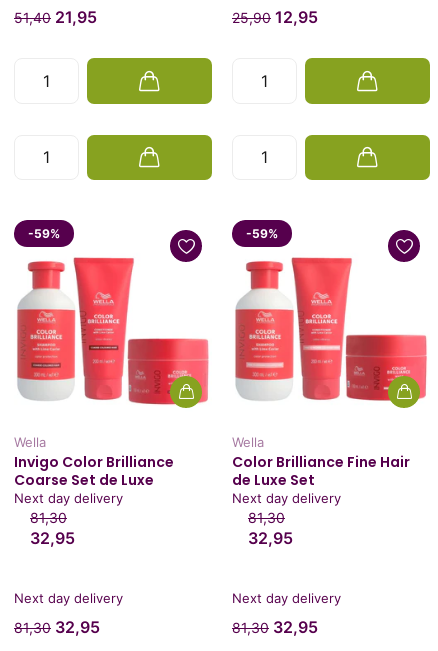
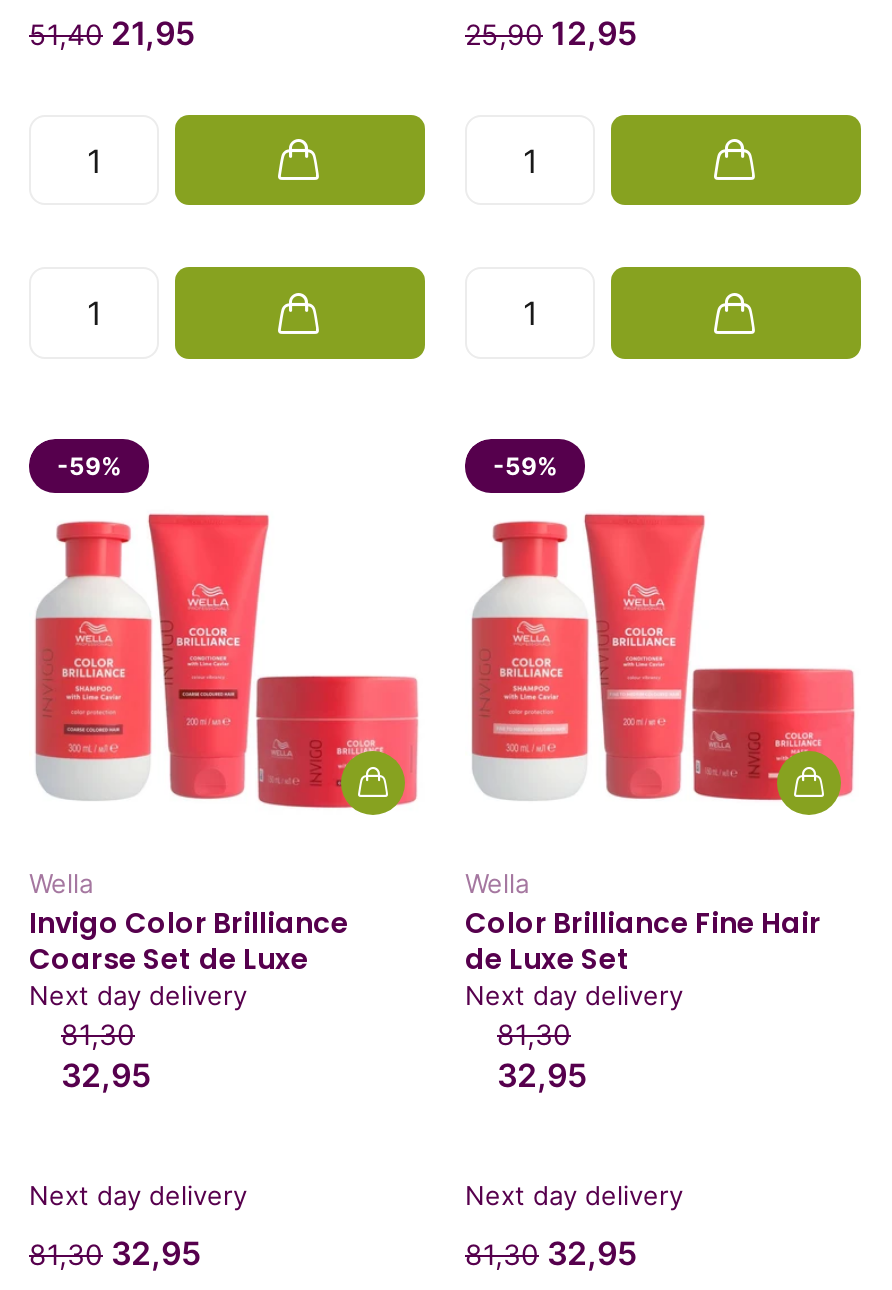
- [image]

- [image]
